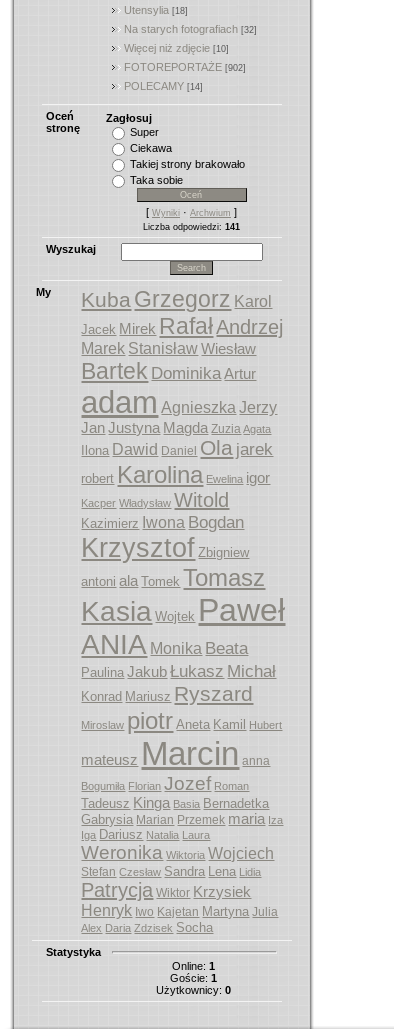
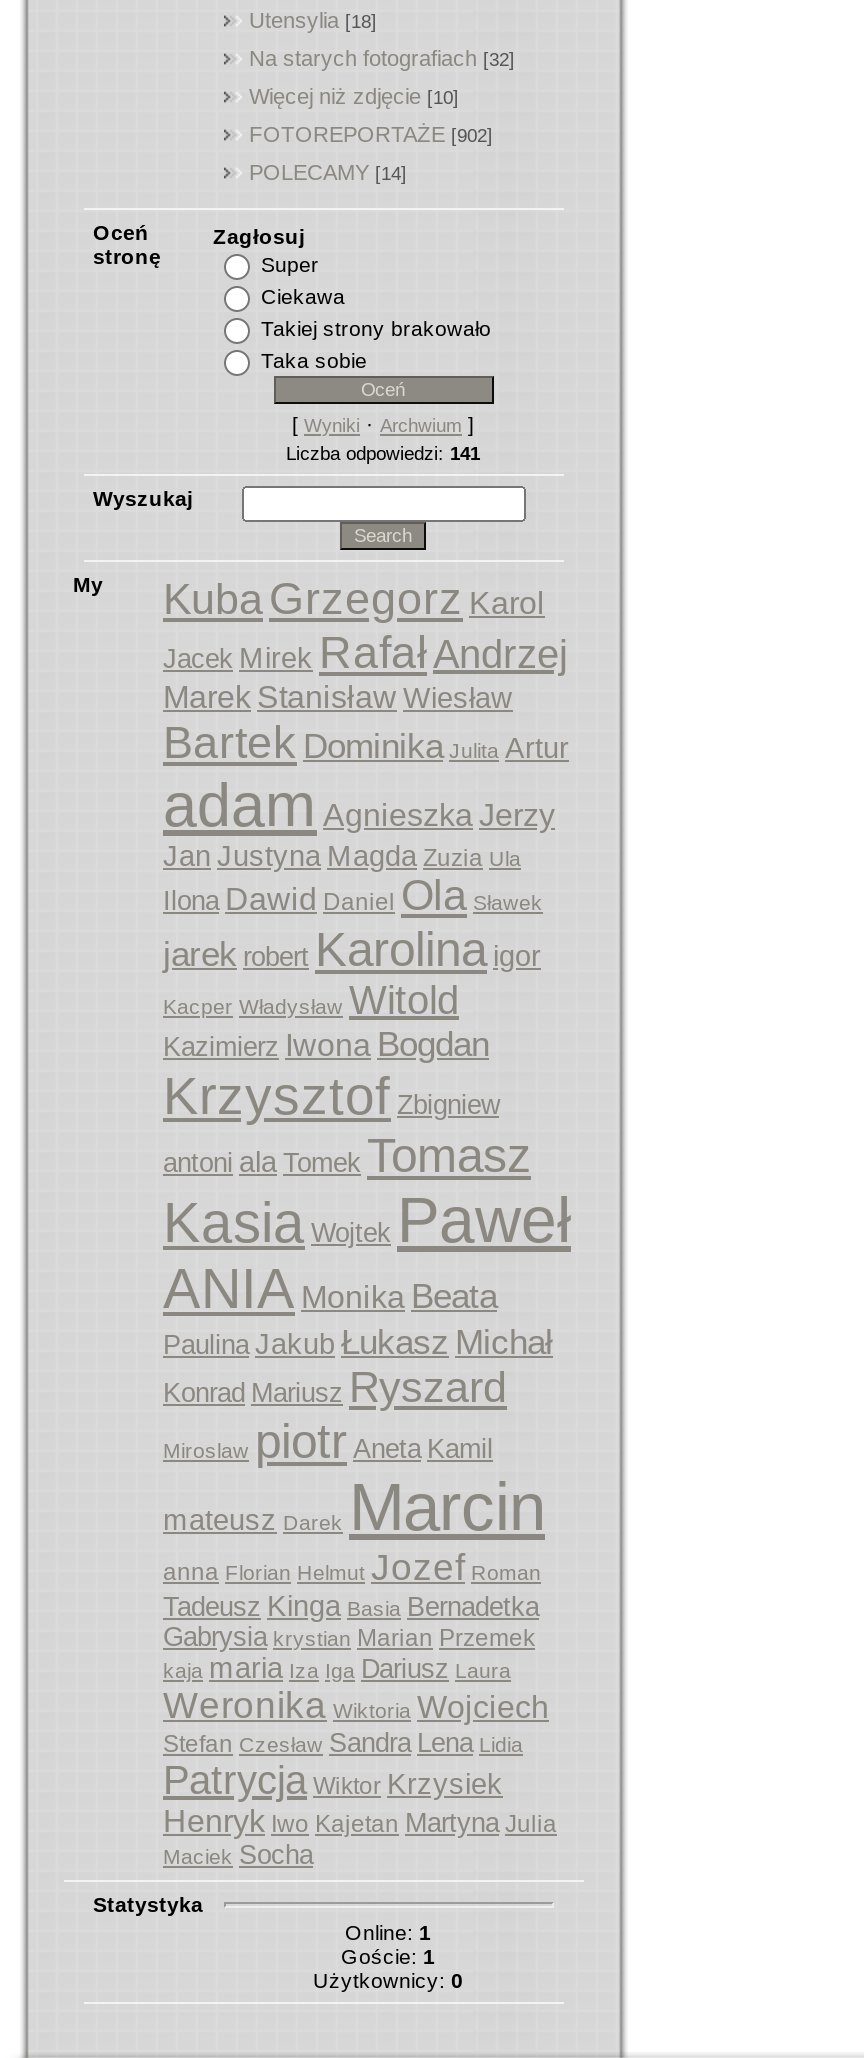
- Bartek Dominika Artur
+ Bartek Dominika Julita Artur

- Jan Justyna Magda Zuzia Agata
+ Jan Justyna Magda Zuzia Ula

- Ilona Dawid Daniel Ola jarek
+ Ilona Dawid Daniel Ola Sławek

- robert Karolina Ewelina igor
+ jarek robert Karolina igor

- Miroslaw piotr Aneta Kamil Hubert
- mateusz Marcin anna
- Bogumiła Florian Jozef Roman
+ Miroslaw piotr Aneta Kamil
+ mateusz Darek Marcin
+ anna Florian Helmut Jozef Roman

- Gabrysia Marian Przemek maria Iza
- Iga Dariusz Natalia Laura
+ Gabrysia krystian Marian Przemek
+ kaja maria Iza Iga Dariusz Laura

- Alex Daria Zdzisek Socha
+ Maciek Socha
